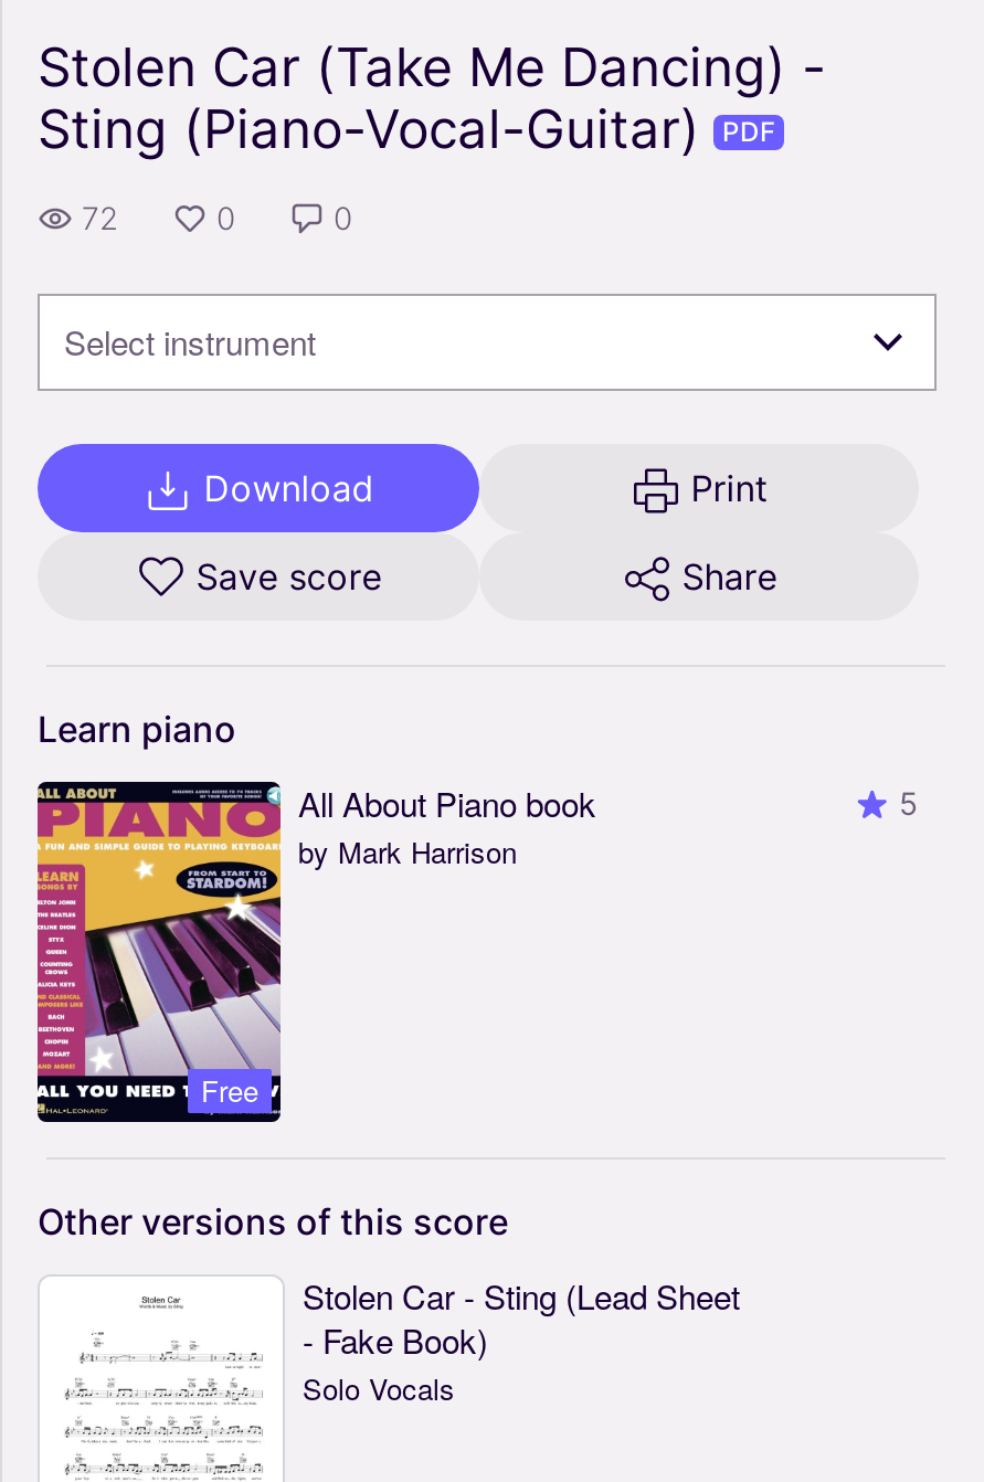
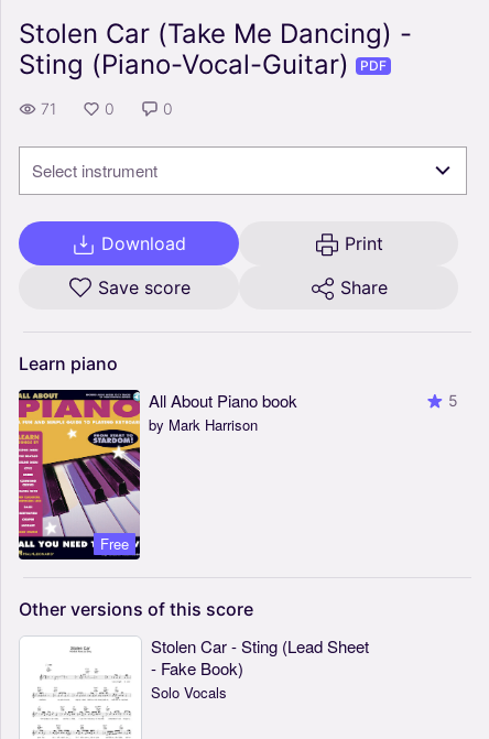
- 72
+ 71
